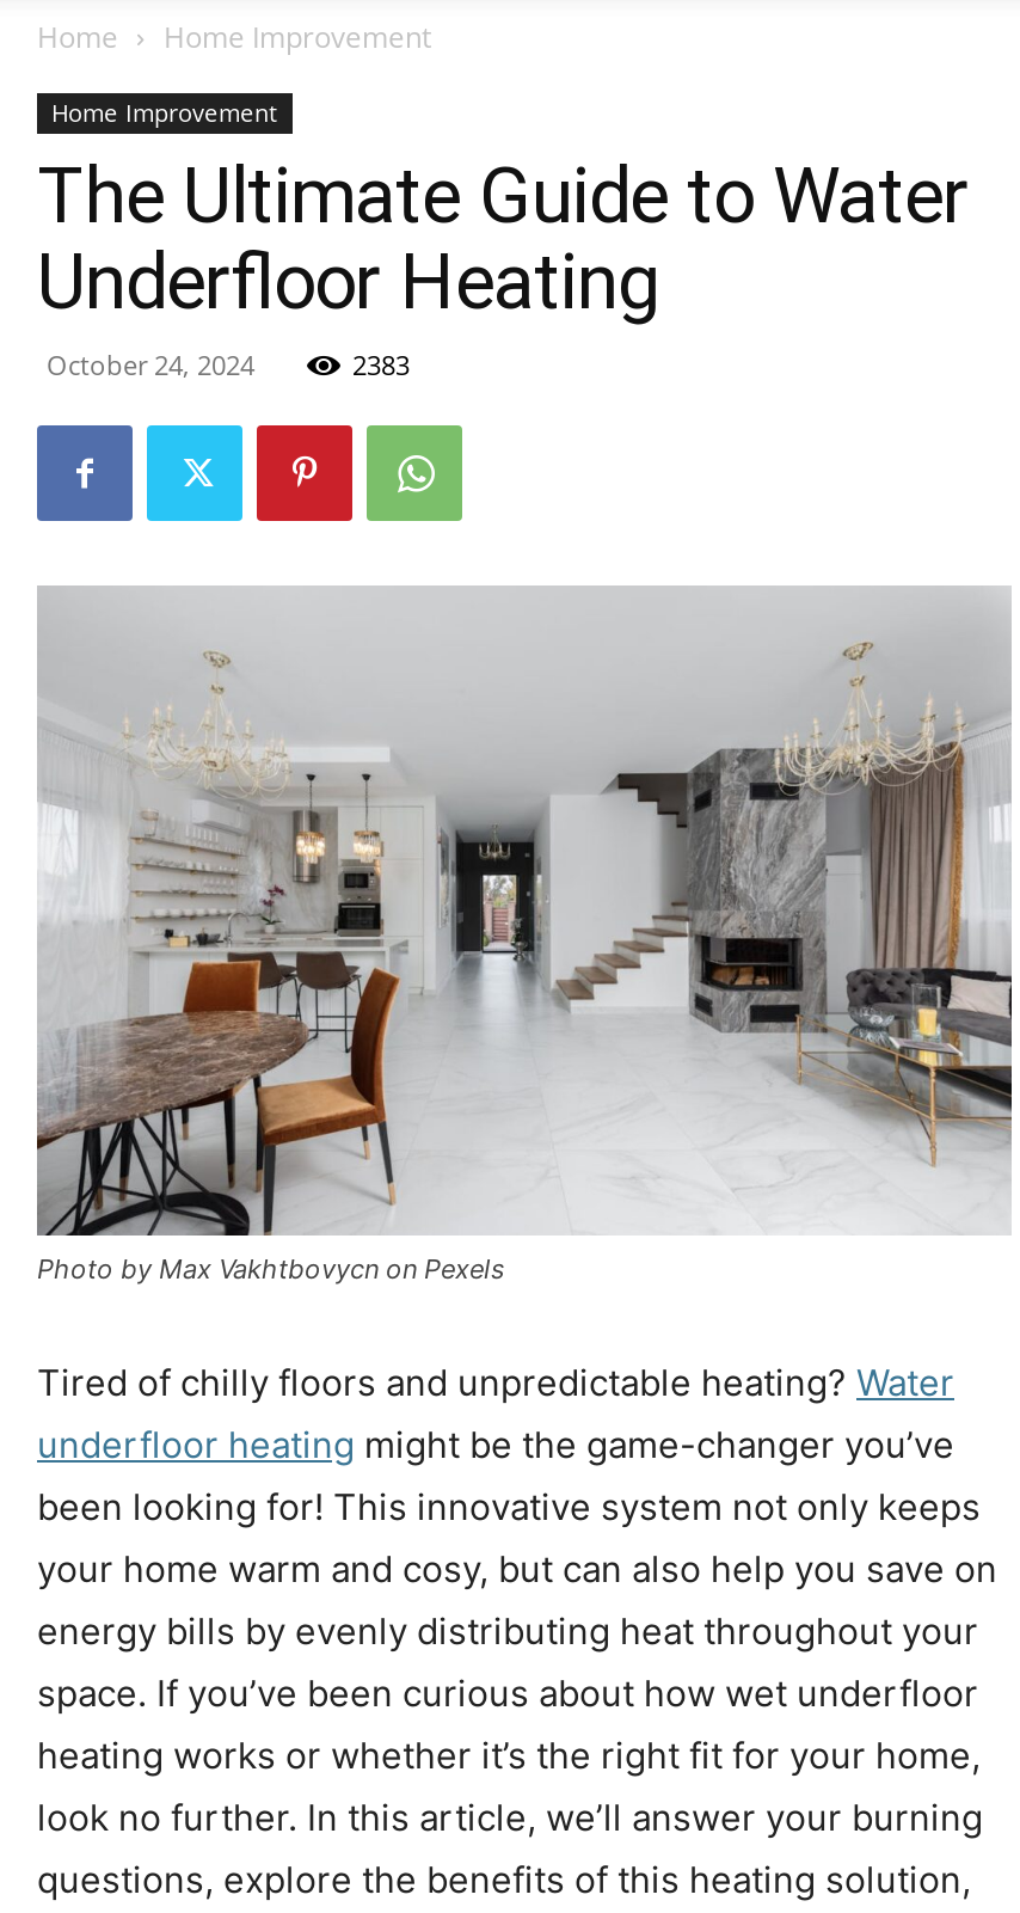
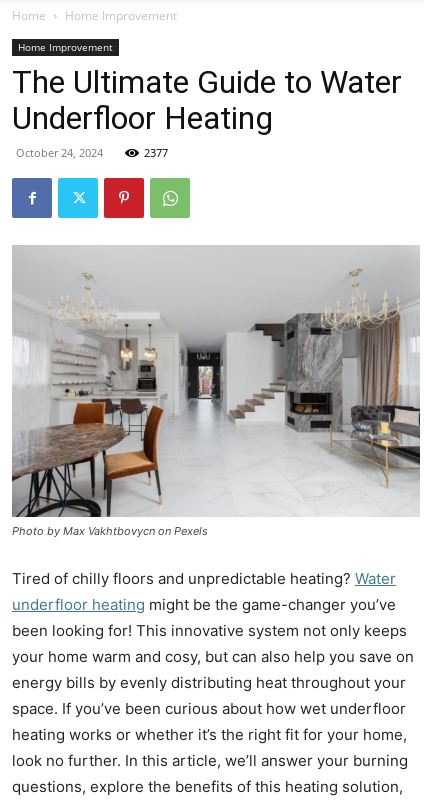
- 2383
+ 2377
